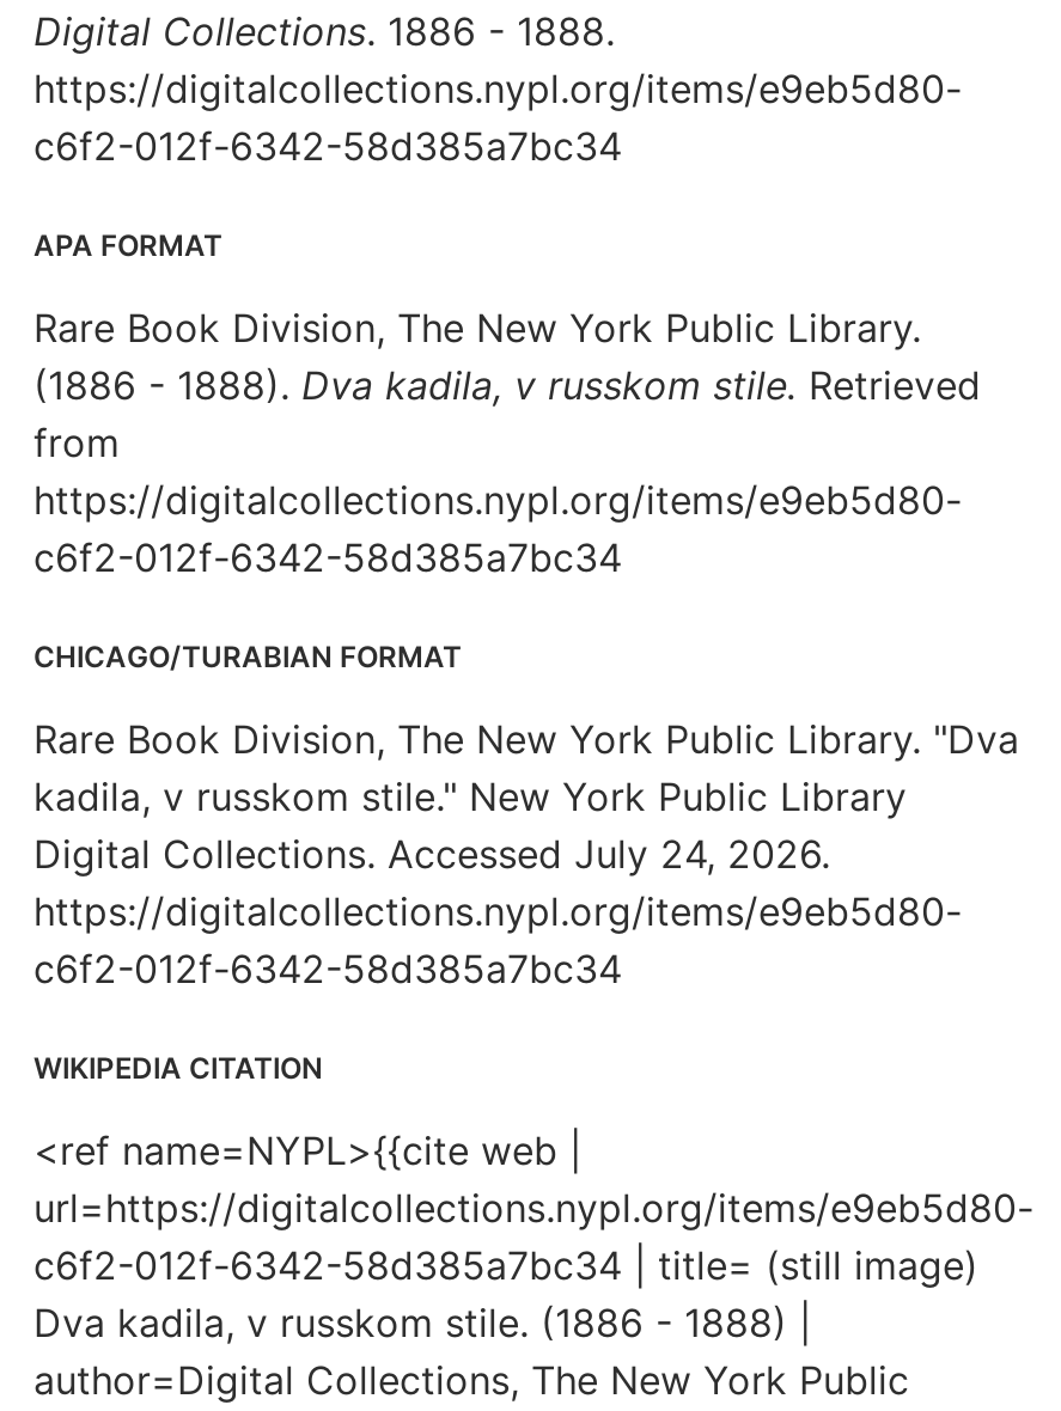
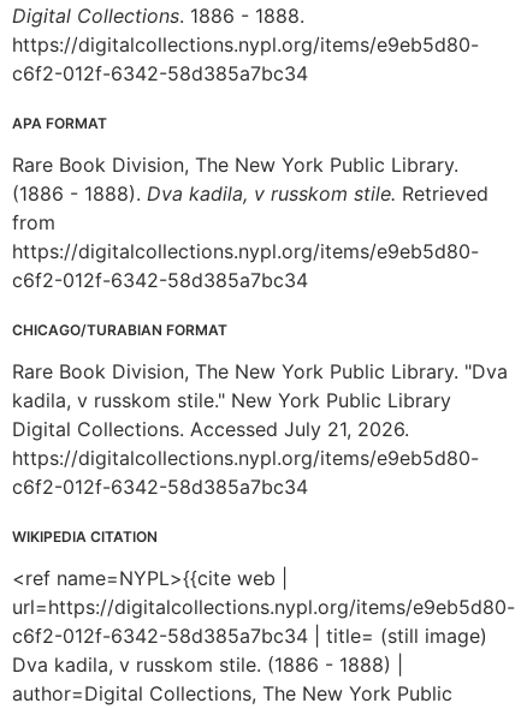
- Digital Collections. Accessed July 24, 2026.
+ Digital Collections. Accessed July 21, 2026.
